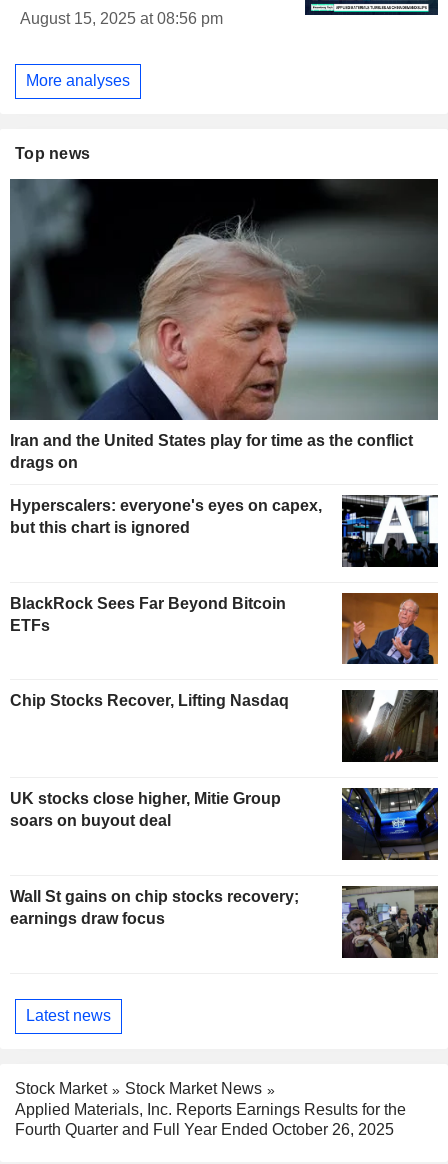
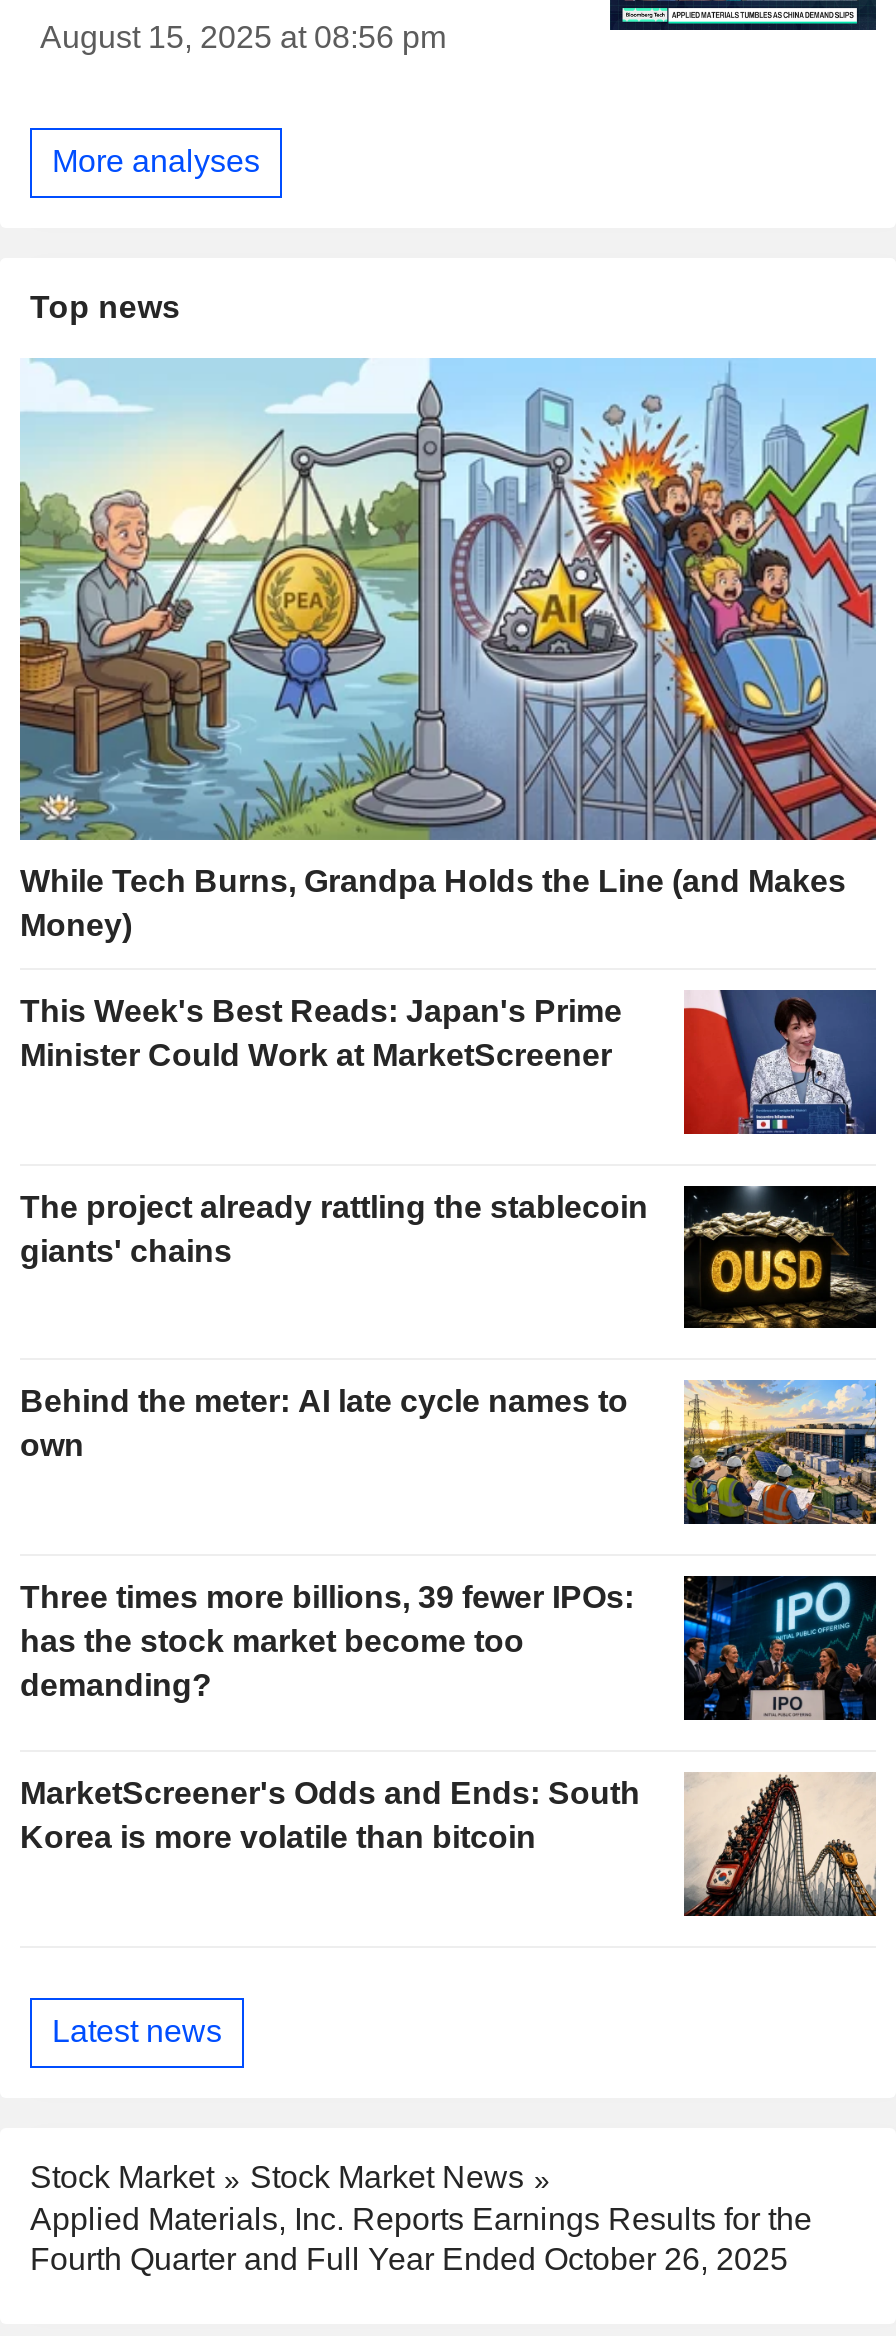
- [image]
- Iran and the United States play for time as the conflict
- drags on
+ [image]
+ While Tech Burns, Grandpa Holds the Line (and Makes
+ Money)

- [image]
- Hyperscalers: everyone's eyes on capex,
- but this chart is ignored
+ [image]
+ This Week's Best Reads: Japan's Prime
+ Minister Could Work at MarketScreener

- BlackRock Sees Far Beyond Bitcoin
- ETFs
+ The project already rattling the stablecoin
+ giants' chains

- [image]
+ [image]

- Chip Stocks Recover, Lifting Nasdaq
+ Behind the meter: AI late cycle names to
+ own

- [image]
+ [image]

- UK stocks close higher, Mitie Group
- soars on buyout deal
+ Three times more billions, 39 fewer IPOs:
+ has the stock market become too
+ demanding?

- [image]
+ [image]

- Wall St gains on chip stocks recovery;
- earnings draw focus
+ MarketScreener's Odds and Ends: South
+ Korea is more volatile than bitcoin

- [image]
+ [image]
